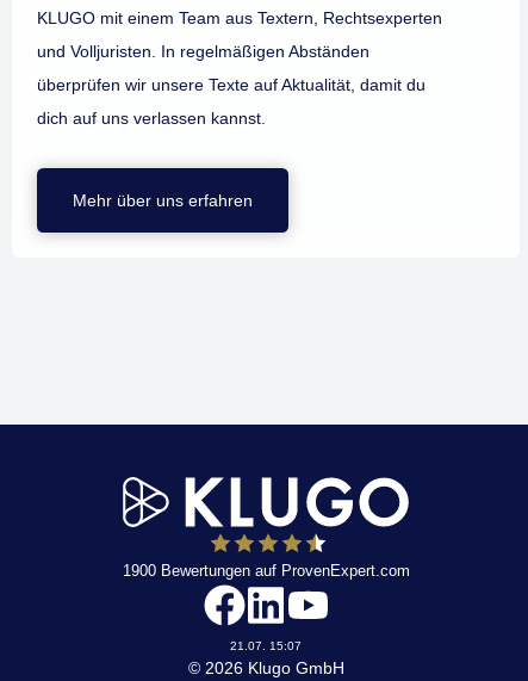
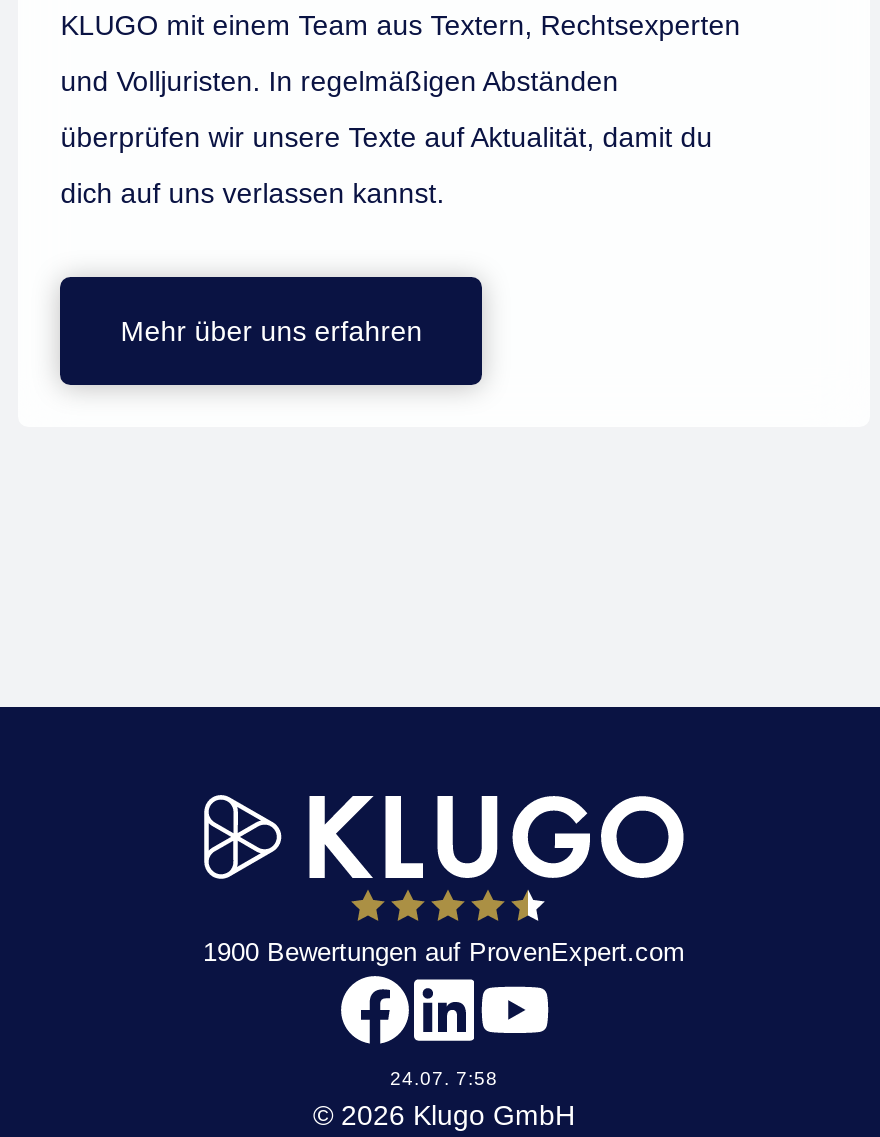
- 21.07. 15:07
+ 24.07. 7:58
